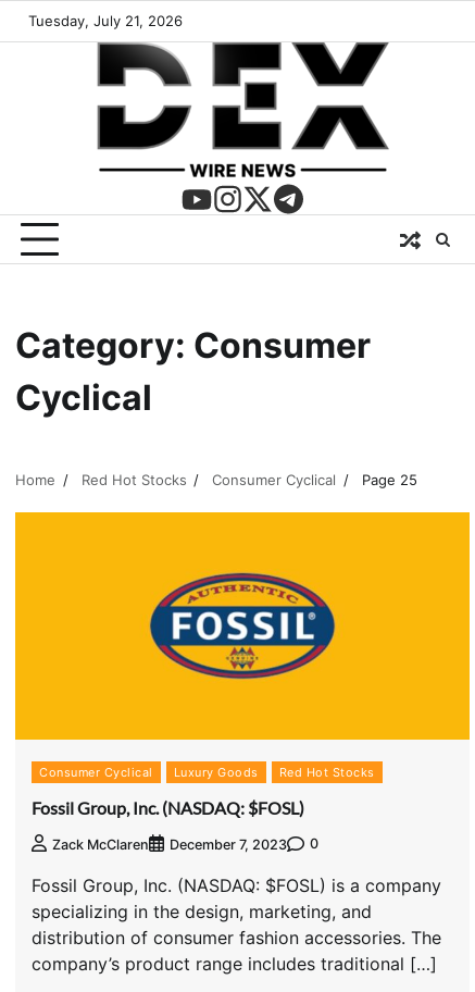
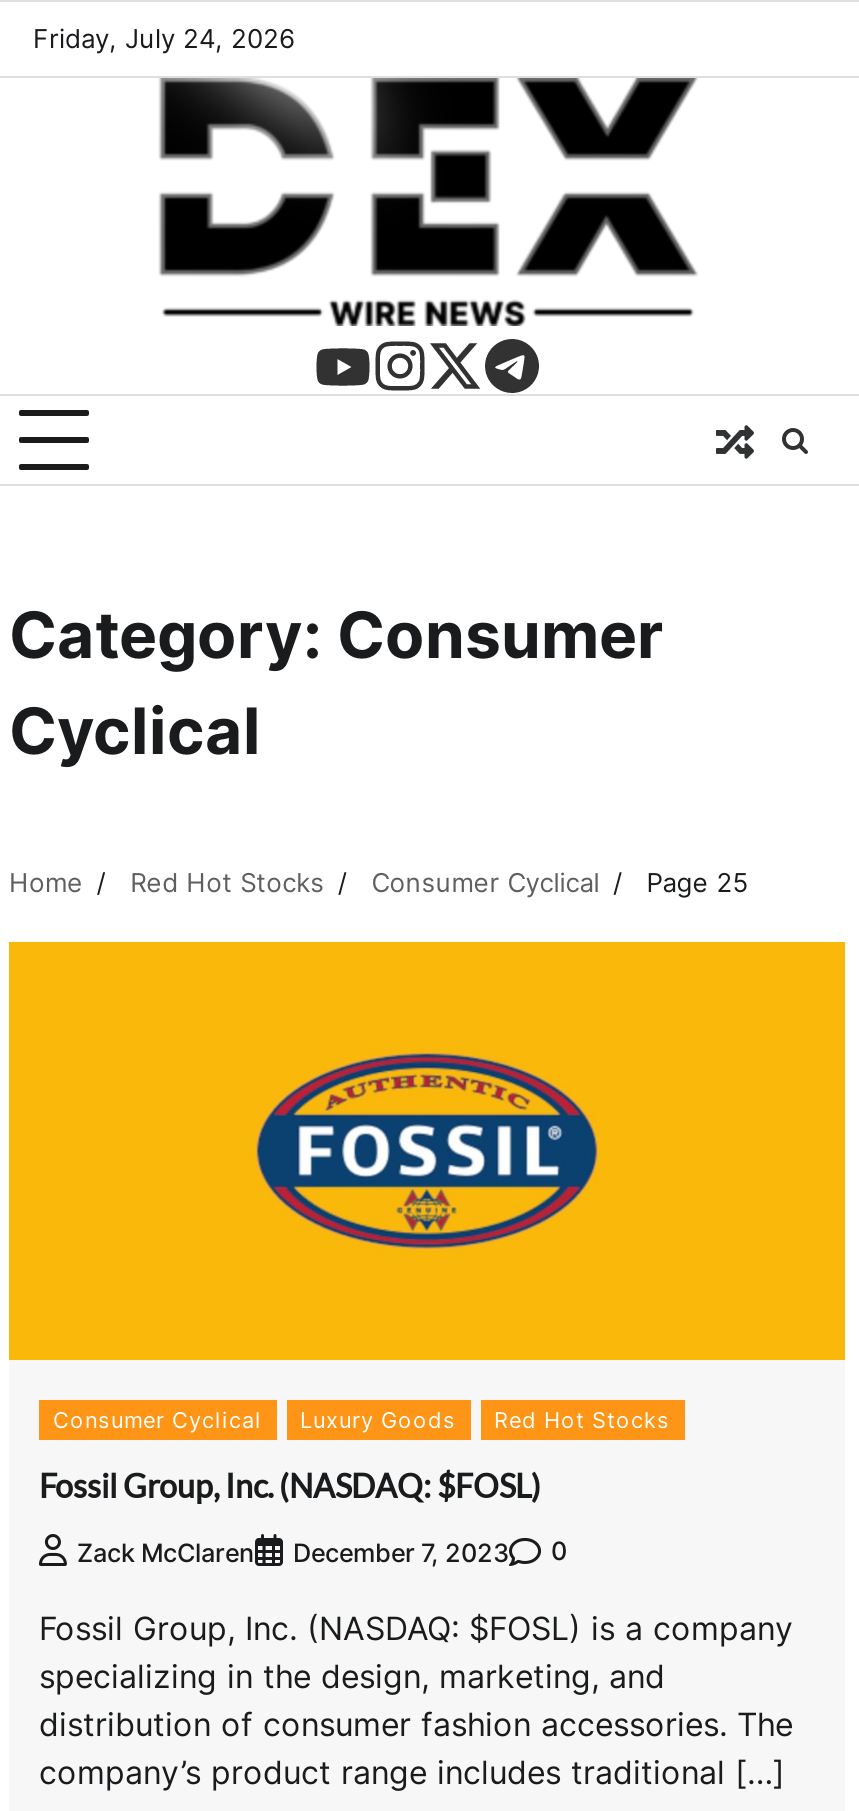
- Tuesday, July 21, 2026
+ Friday, July 24, 2026
